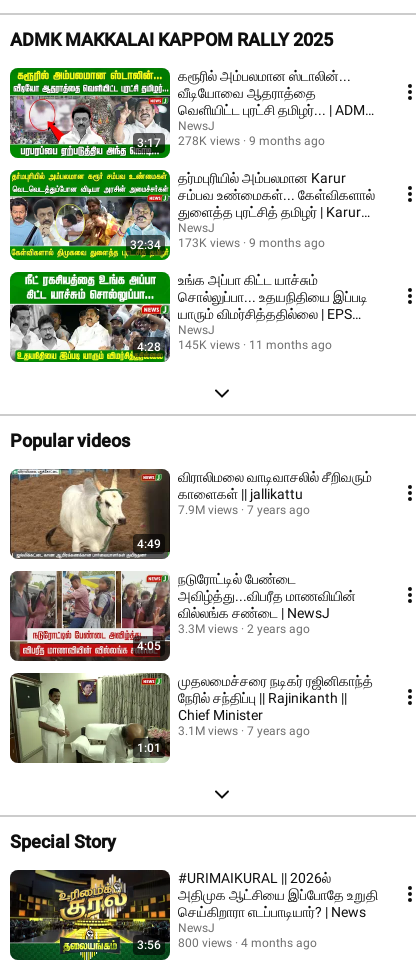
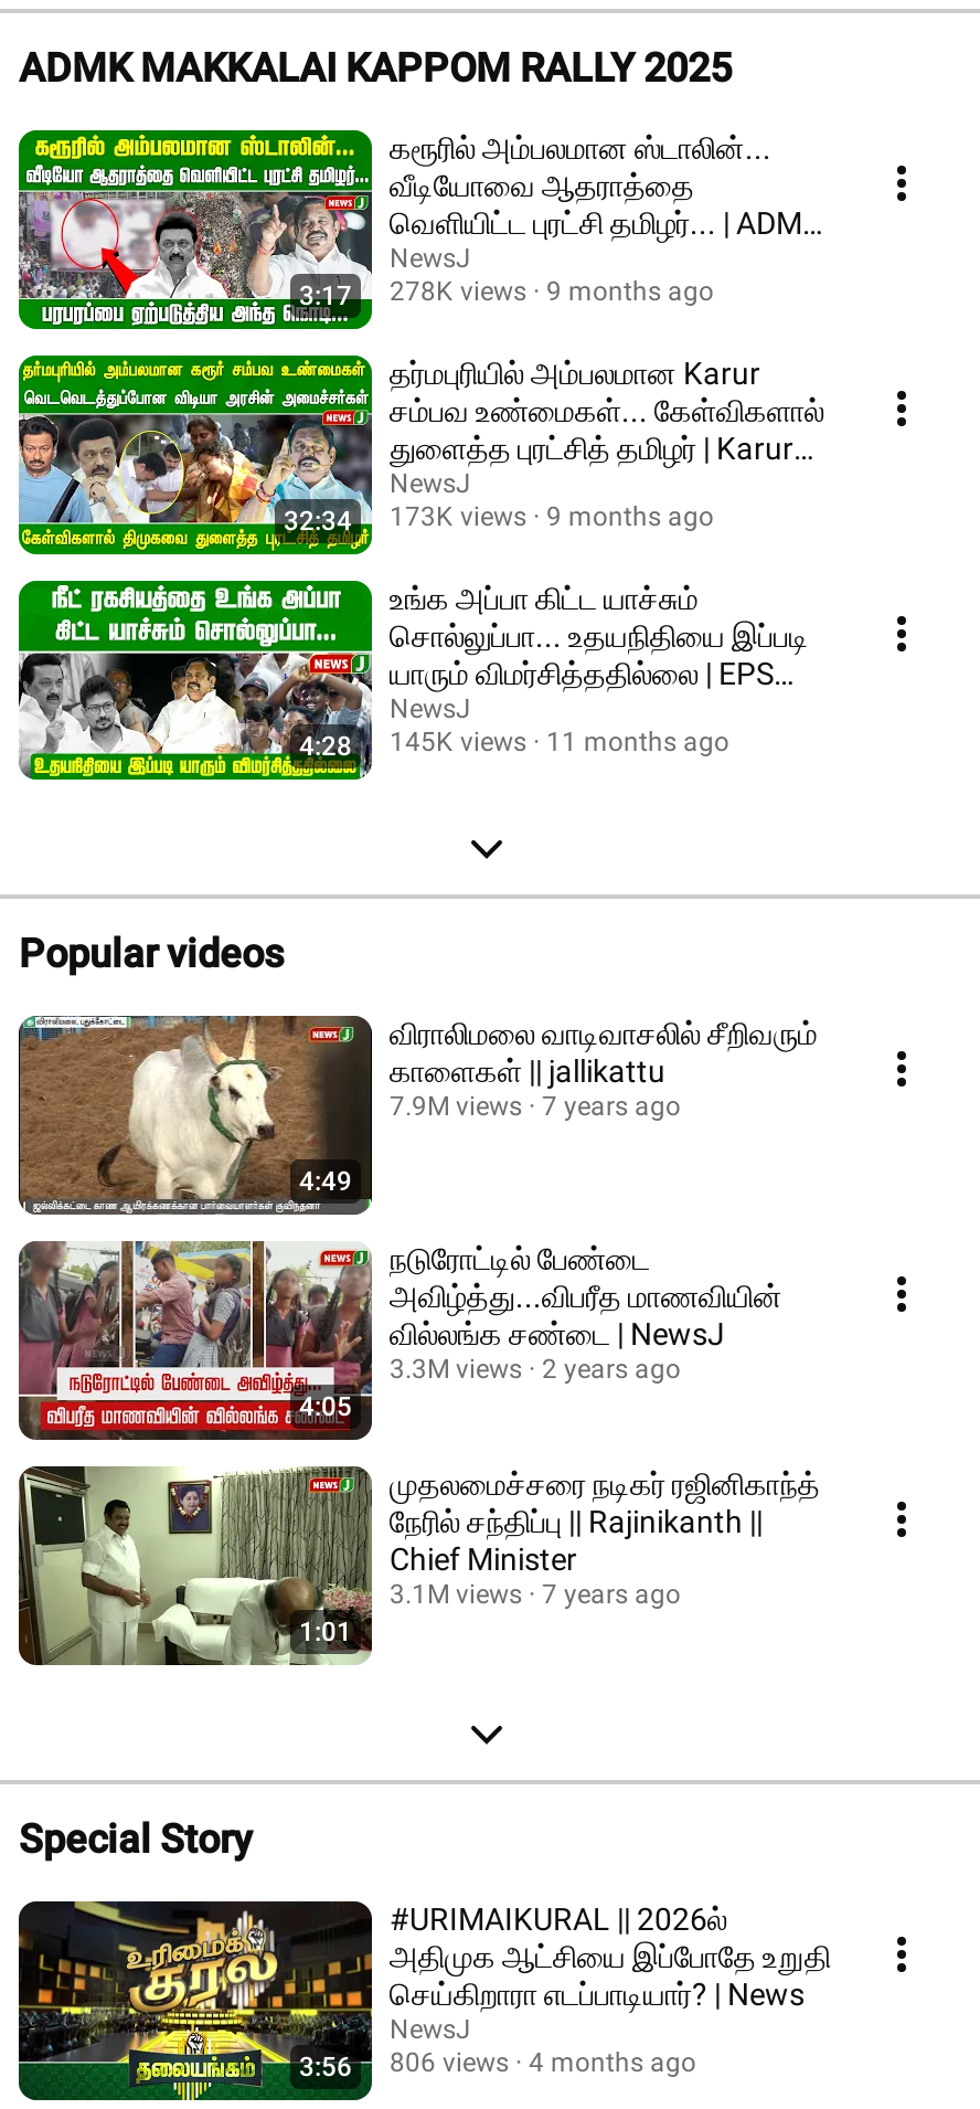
- 3:56 800 views 4 months ago
+ 3:56 806 views 4 months ago
